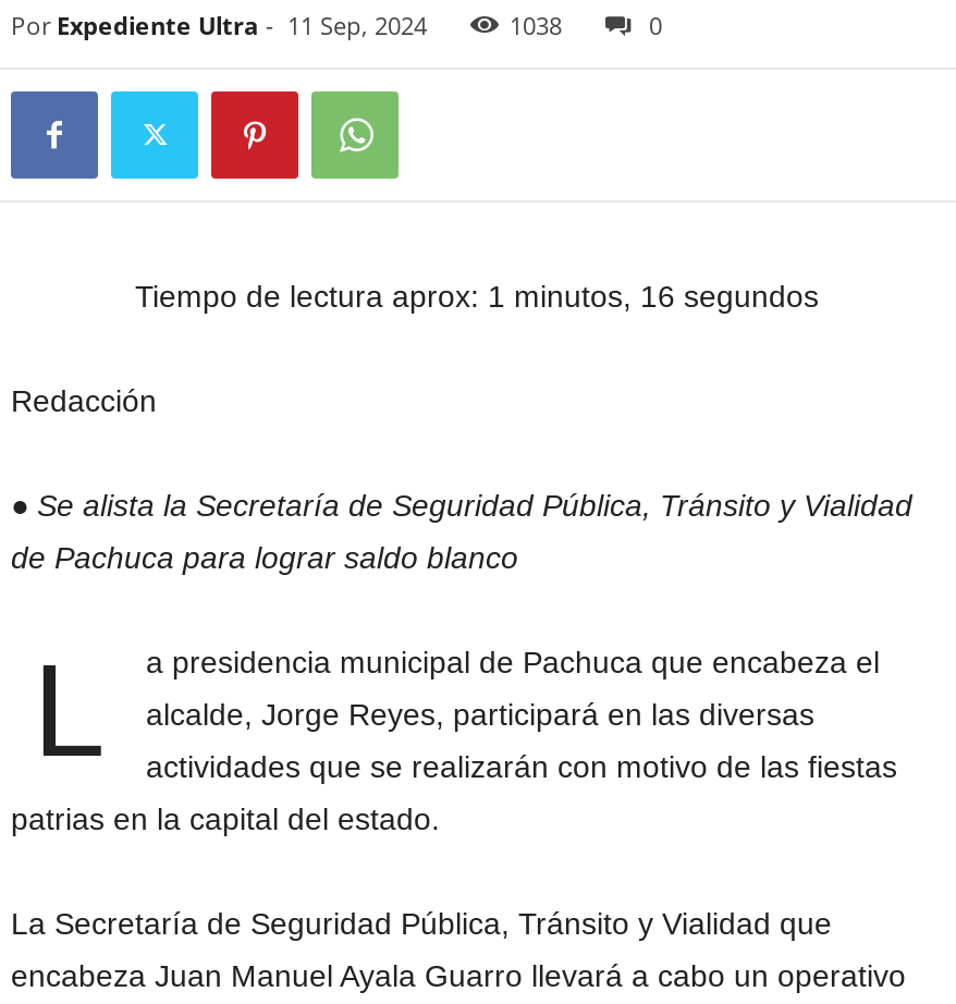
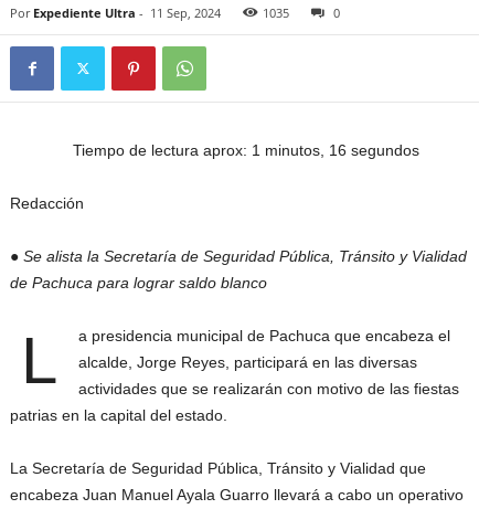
- 1038
+ 1035
